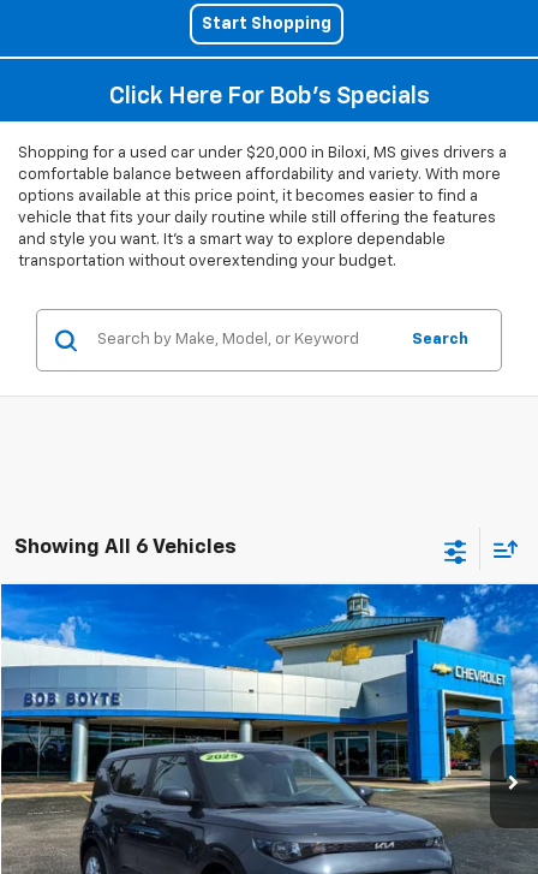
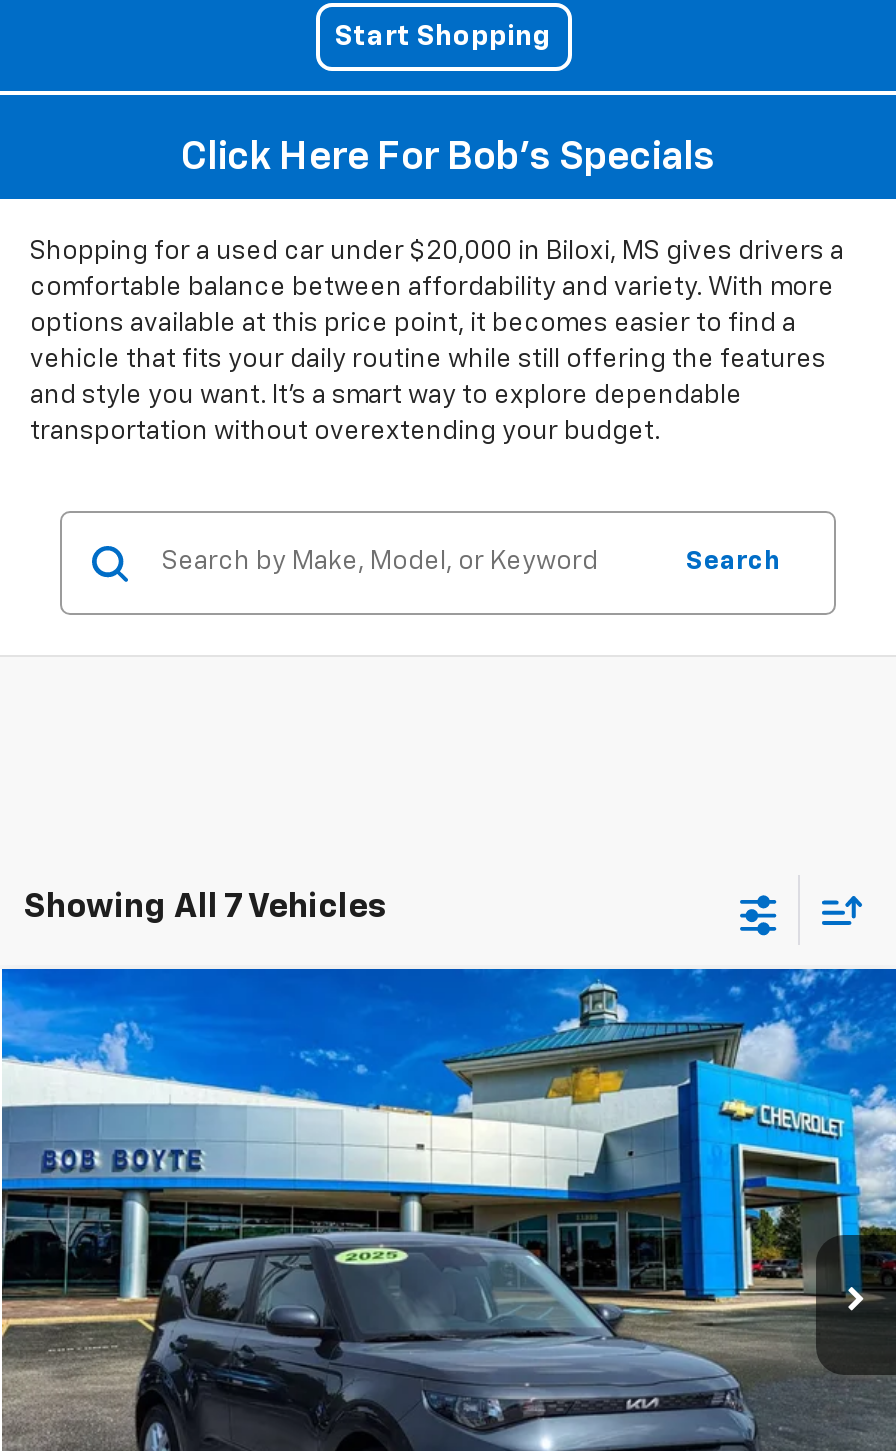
- Showing All 6 Vehicles
+ Showing All 7 Vehicles
